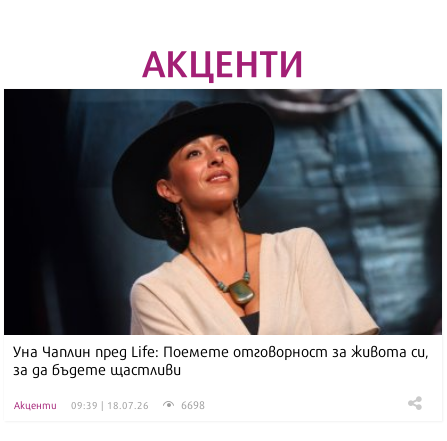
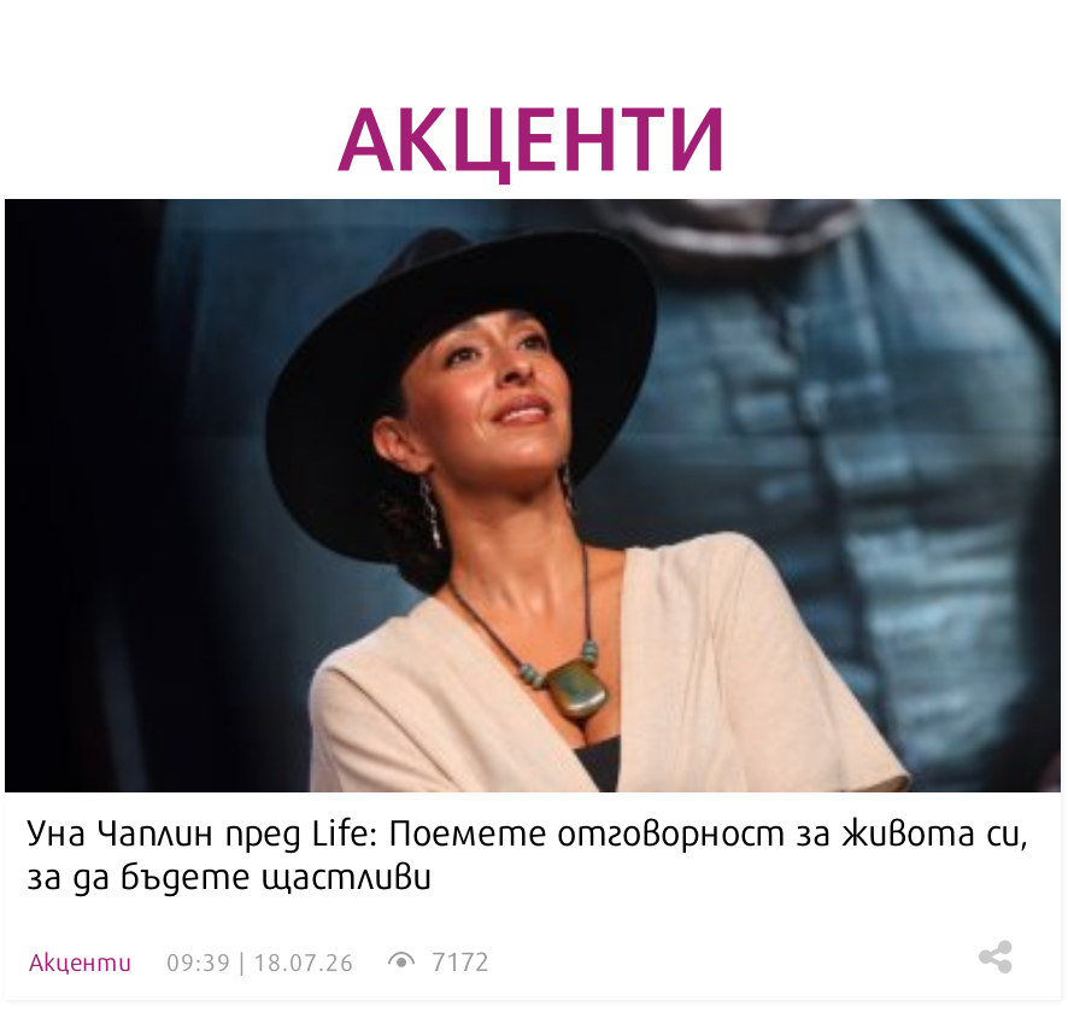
- 6698
+ 7172
